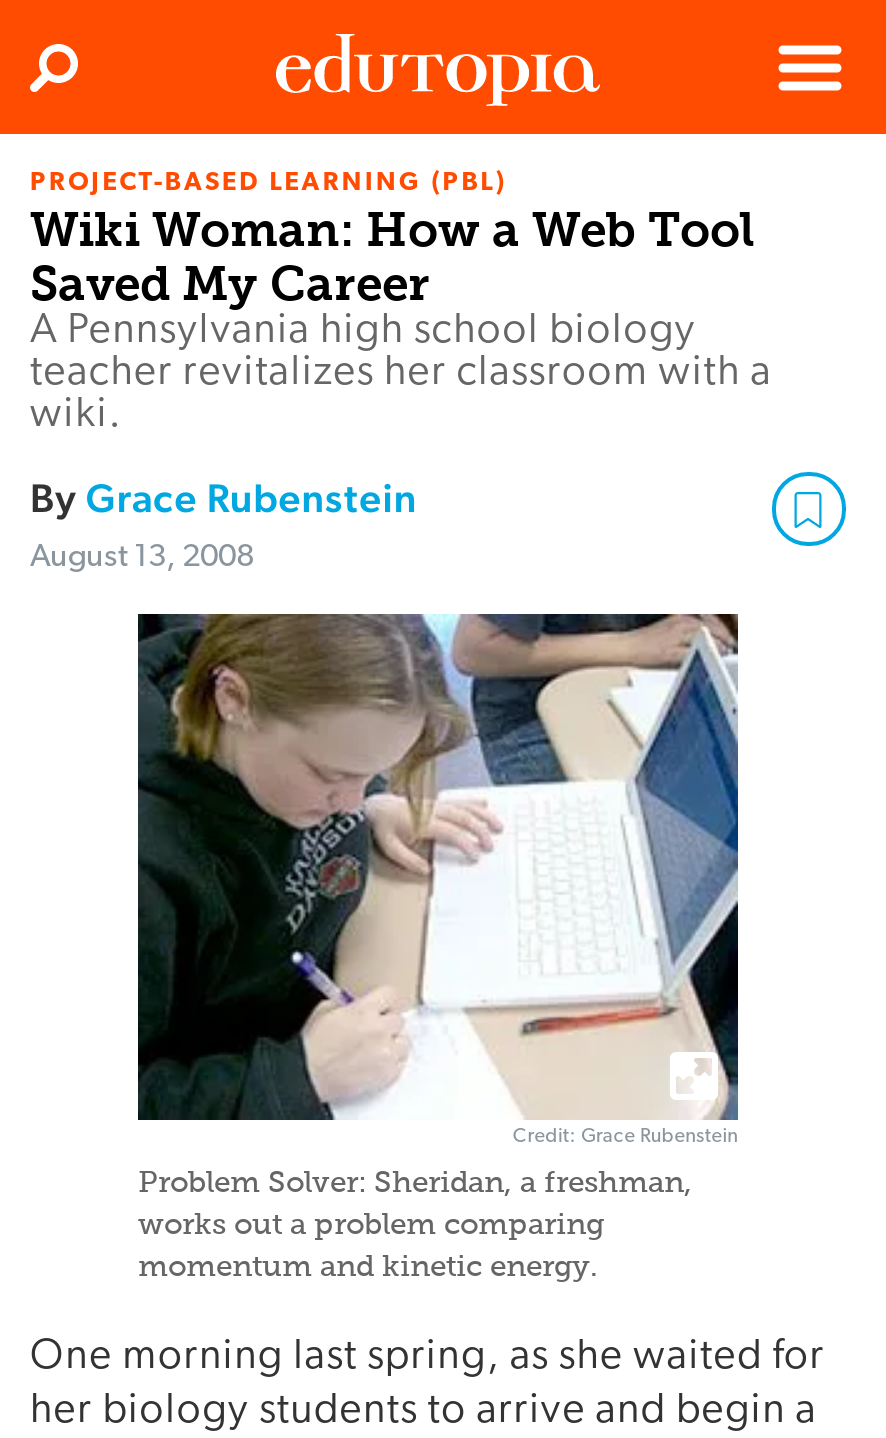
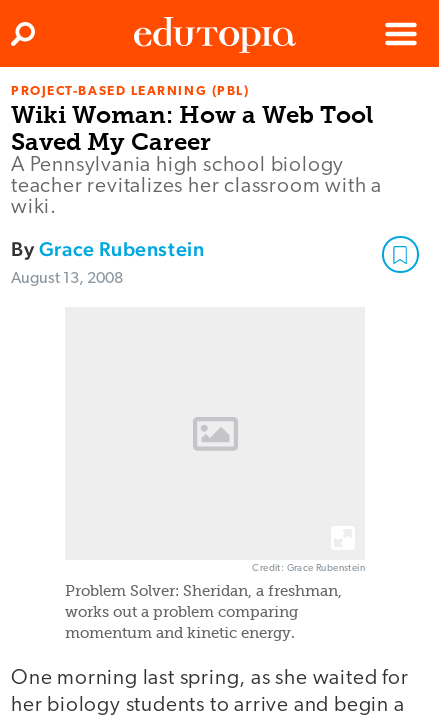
- [image]
